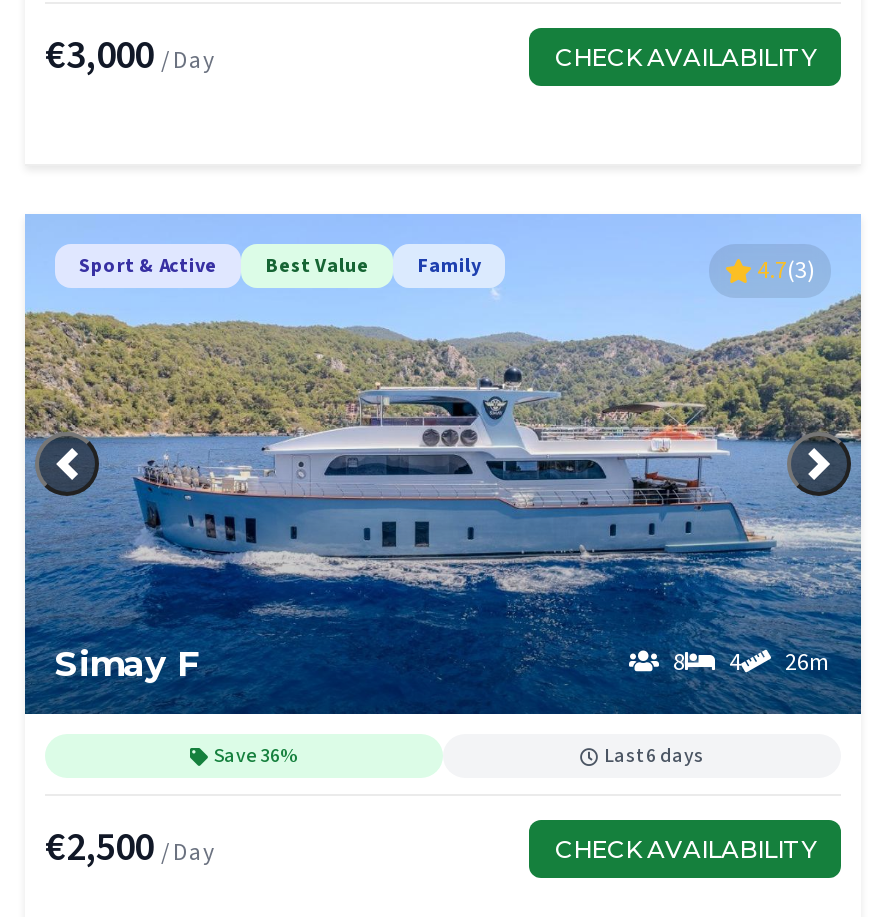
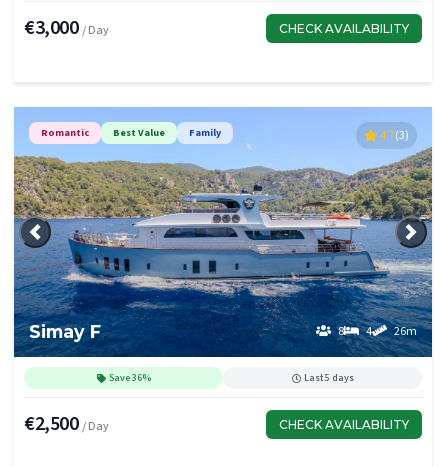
- Sport & Active
+ Romantic

- Last 6 days
+ Last 5 days
